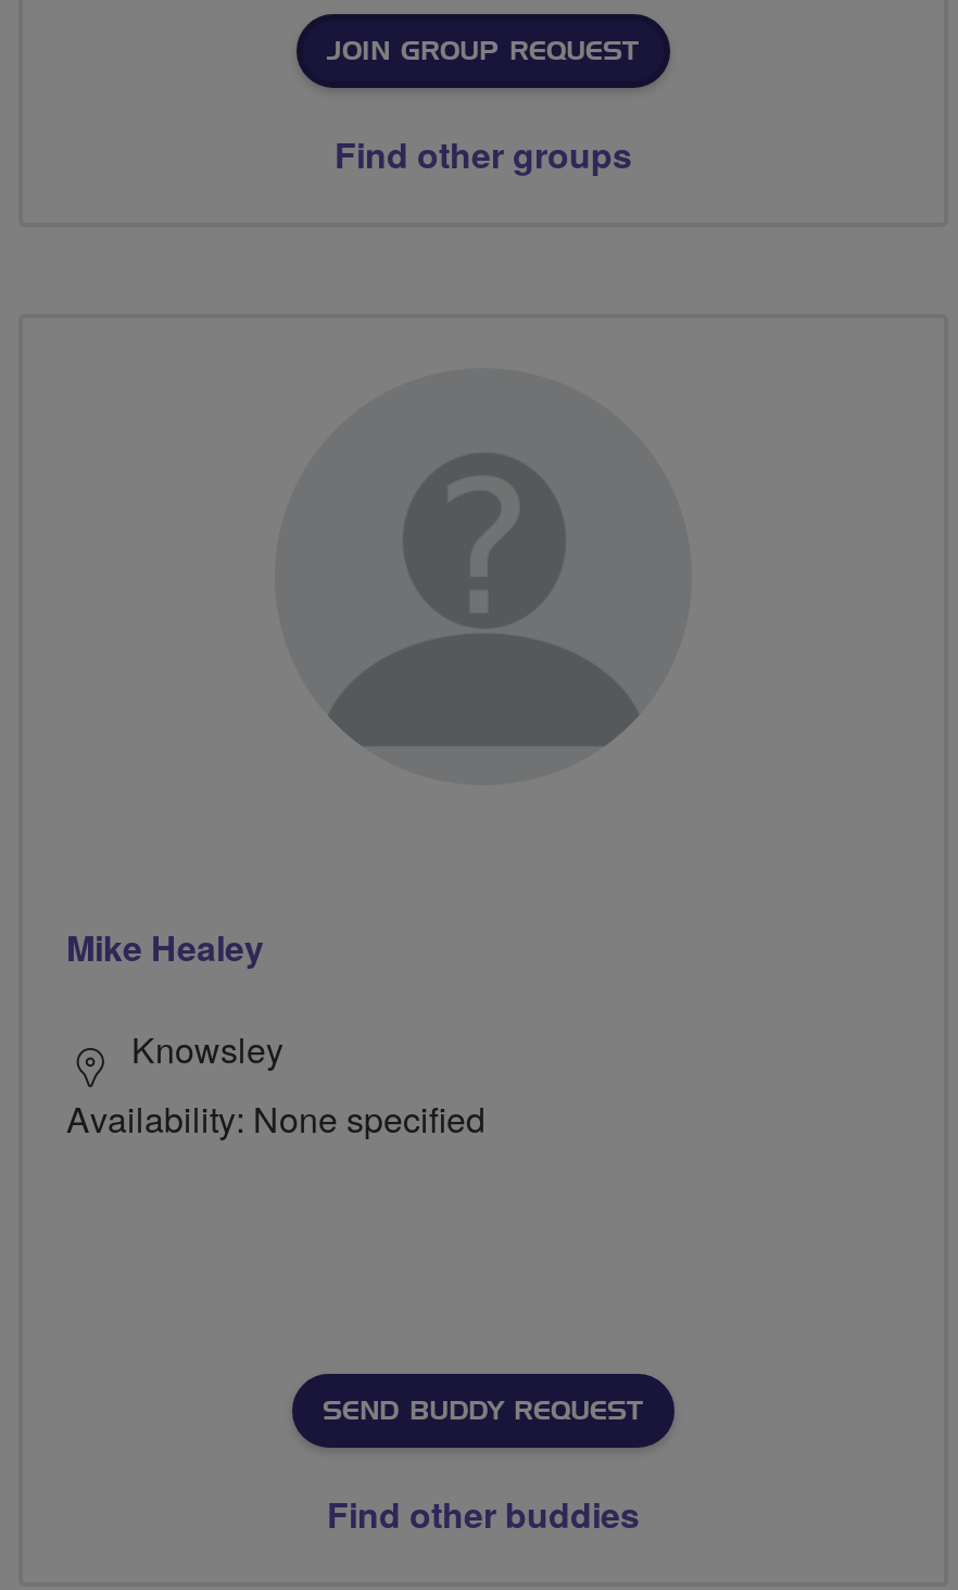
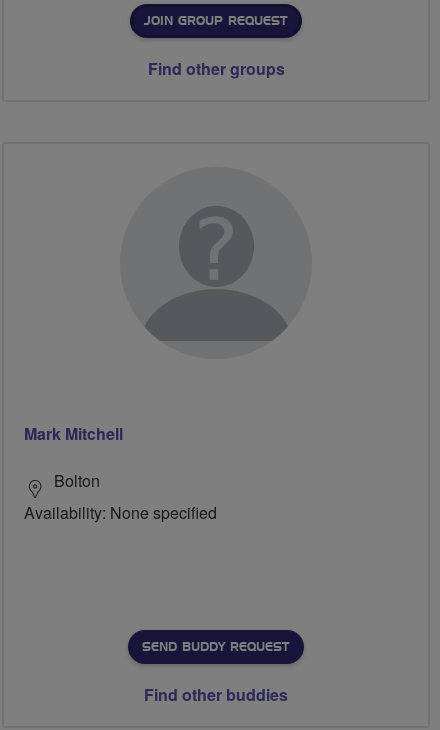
- Mike Healey
+ Mark Mitchell

- Knowsley
+ Bolton
